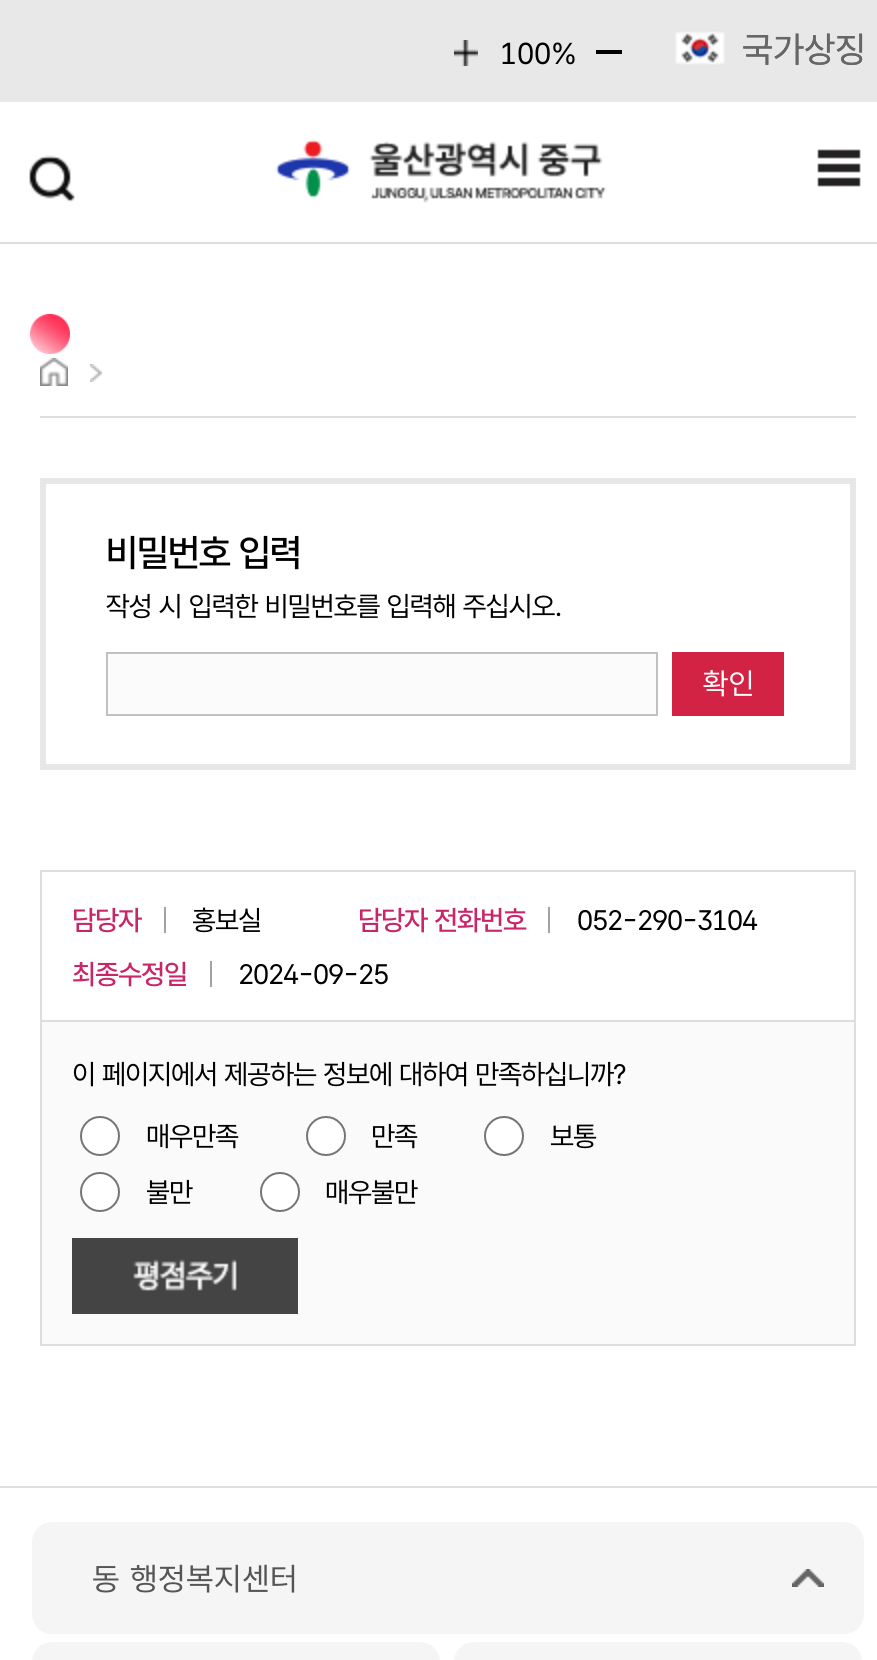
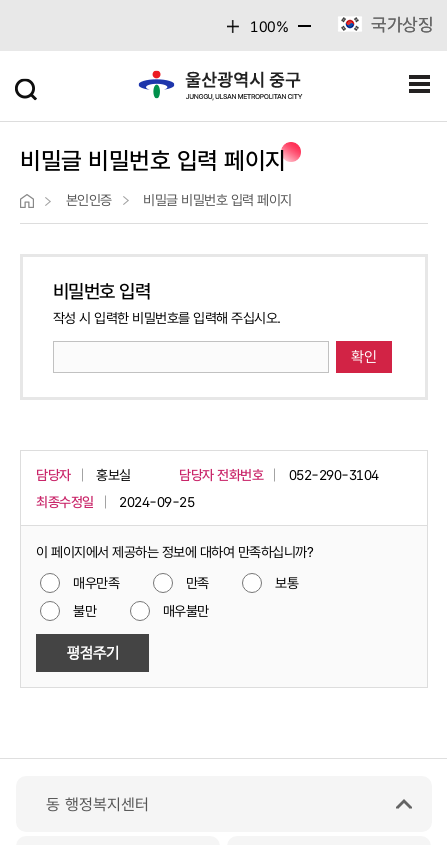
+ 비밀글 비밀번호 입력 페이지
+ 본인인증
+ 비밀글 비밀번호 입력 페이지
